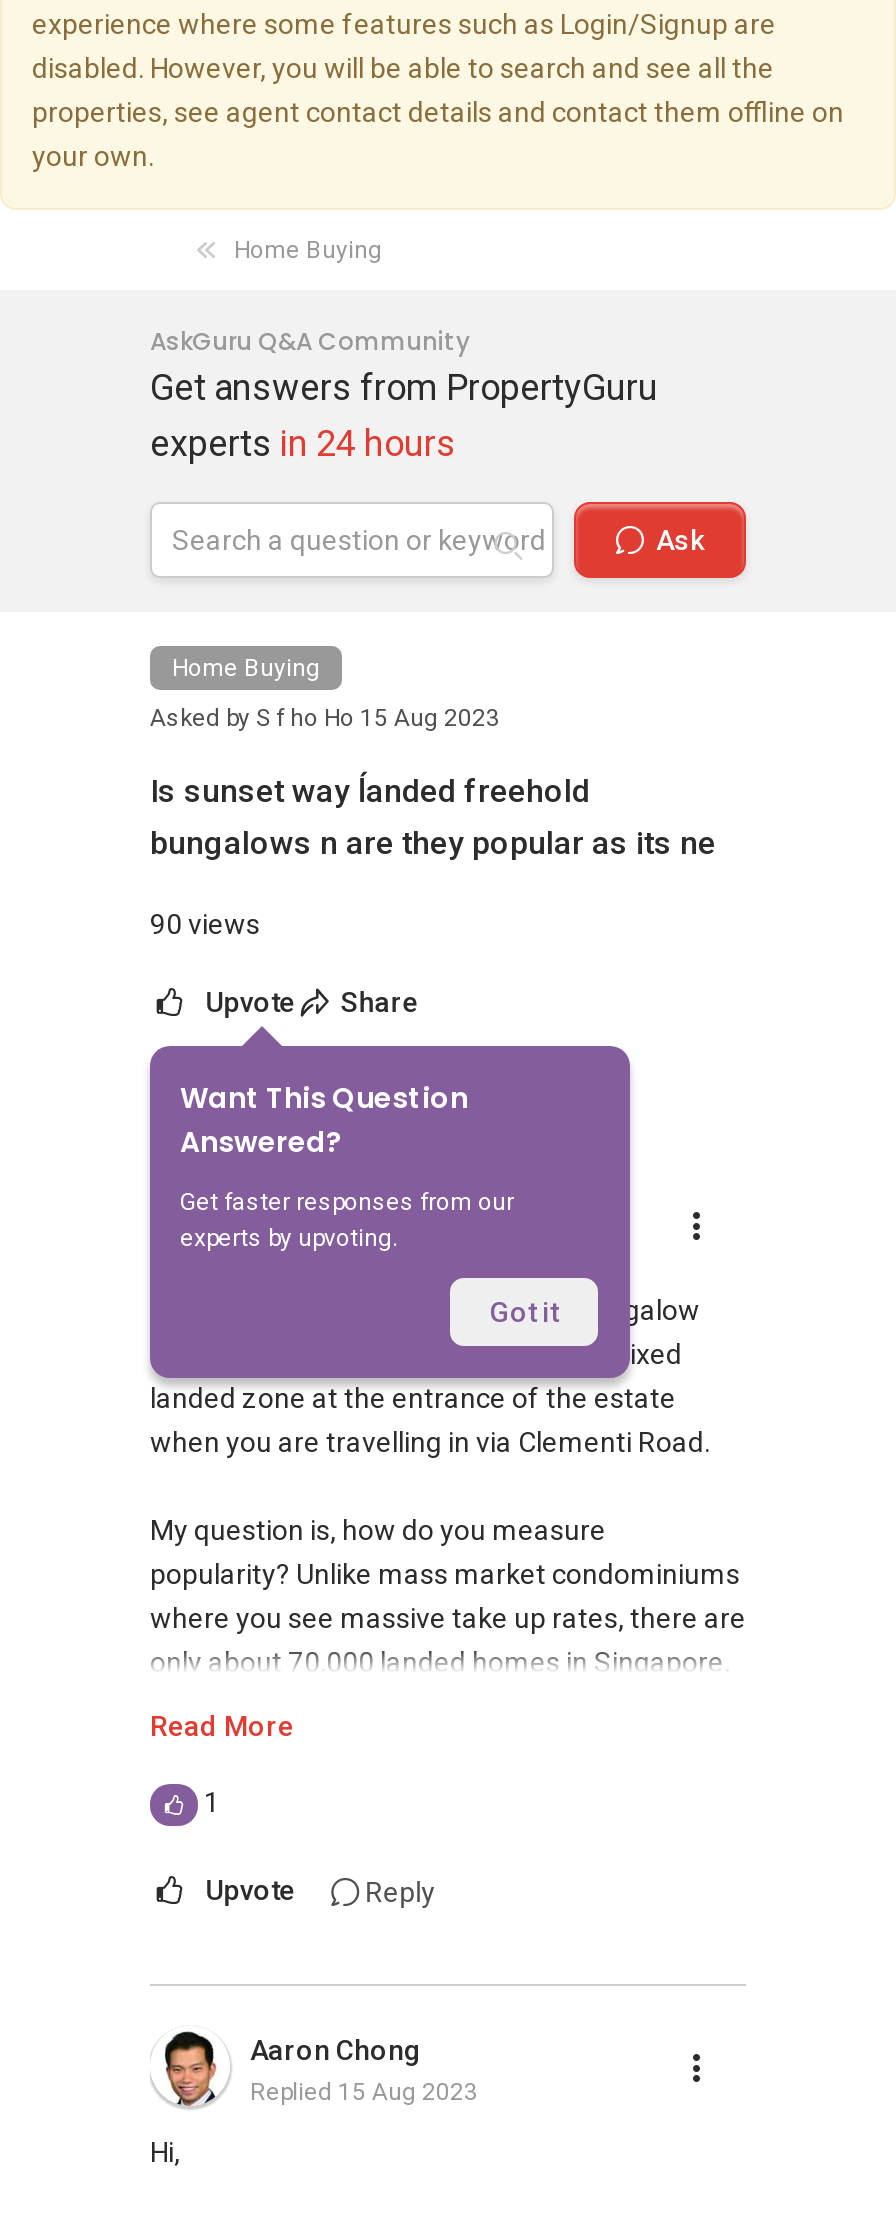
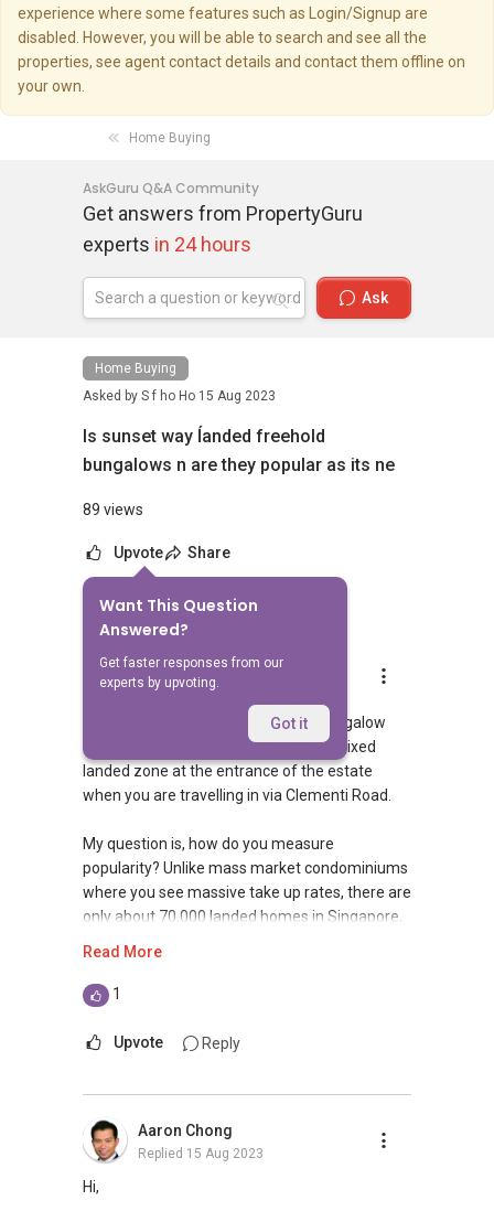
- 90 views
+ 89 views
